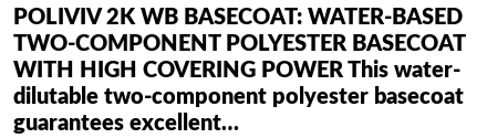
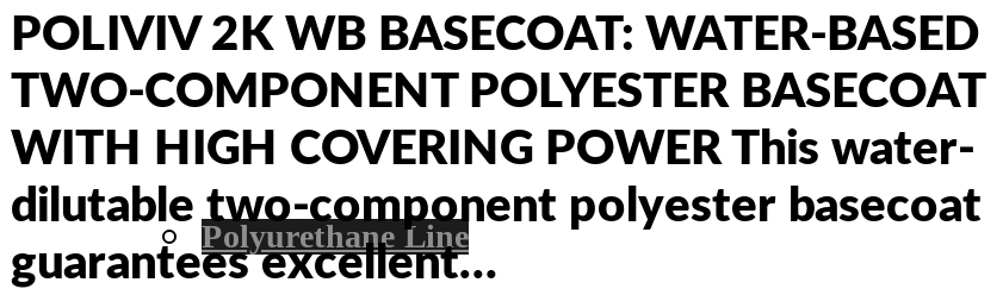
+ Polyurethane Line
